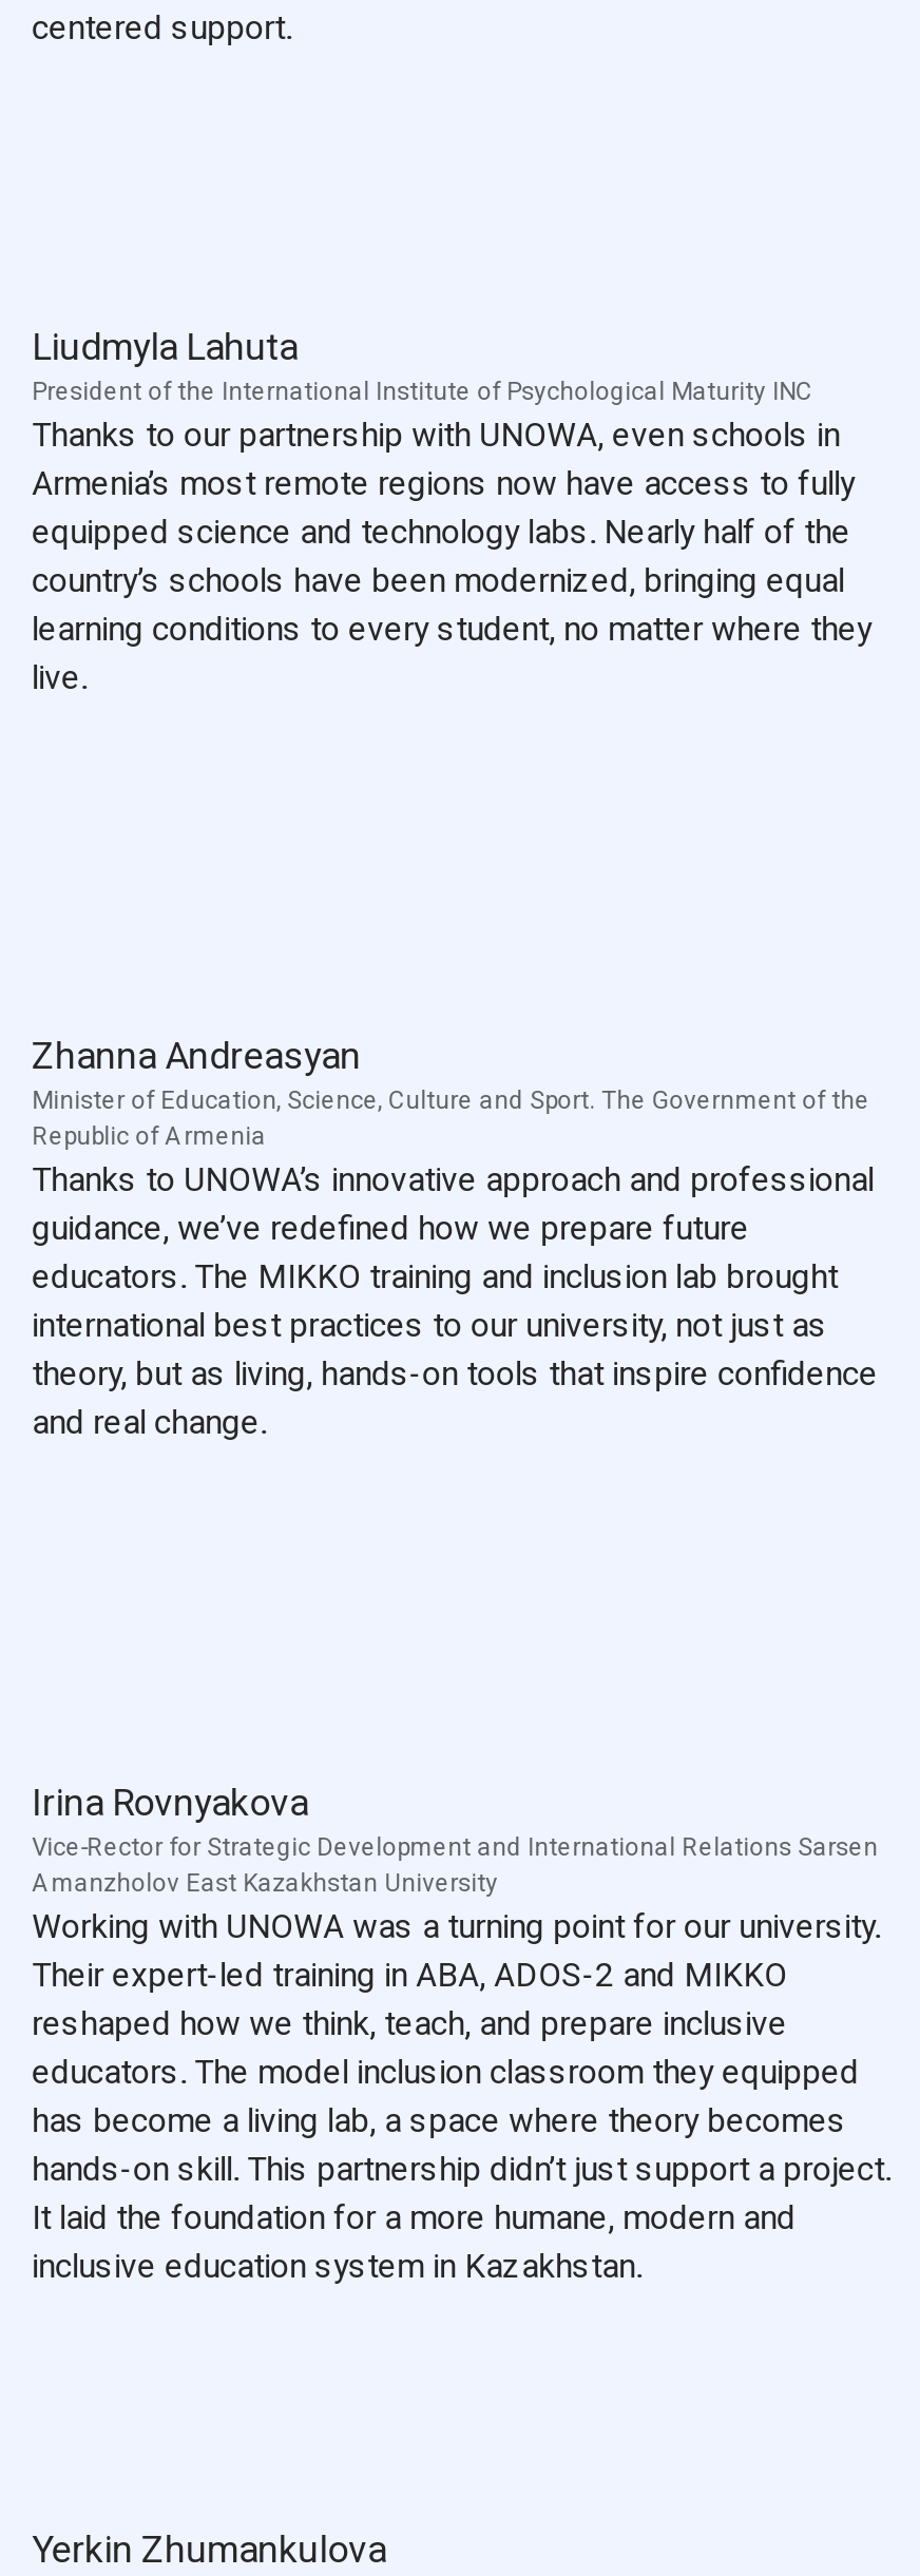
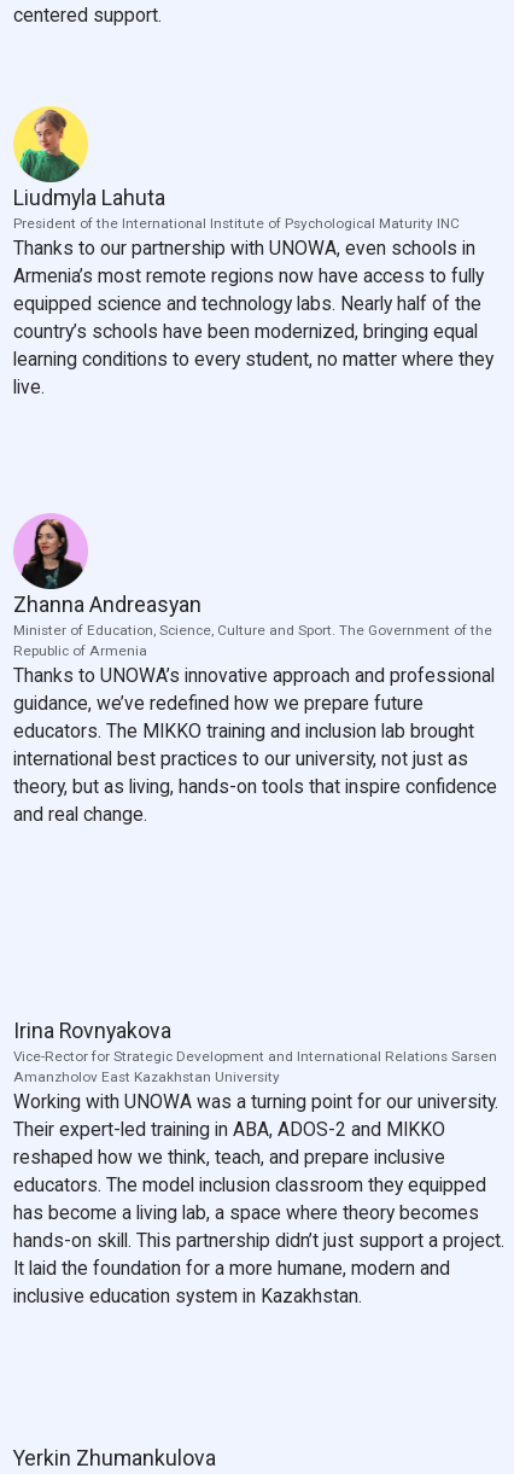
+ [image]

+ [image]
